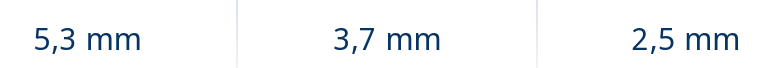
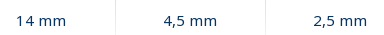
- 5,3 mm
+ 14 mm

- 3,7 mm
+ 4,5 mm
